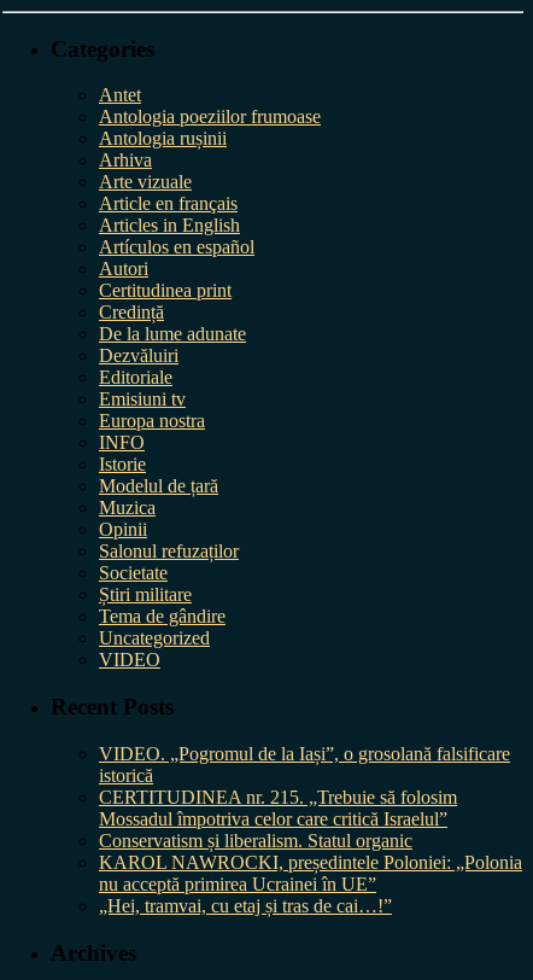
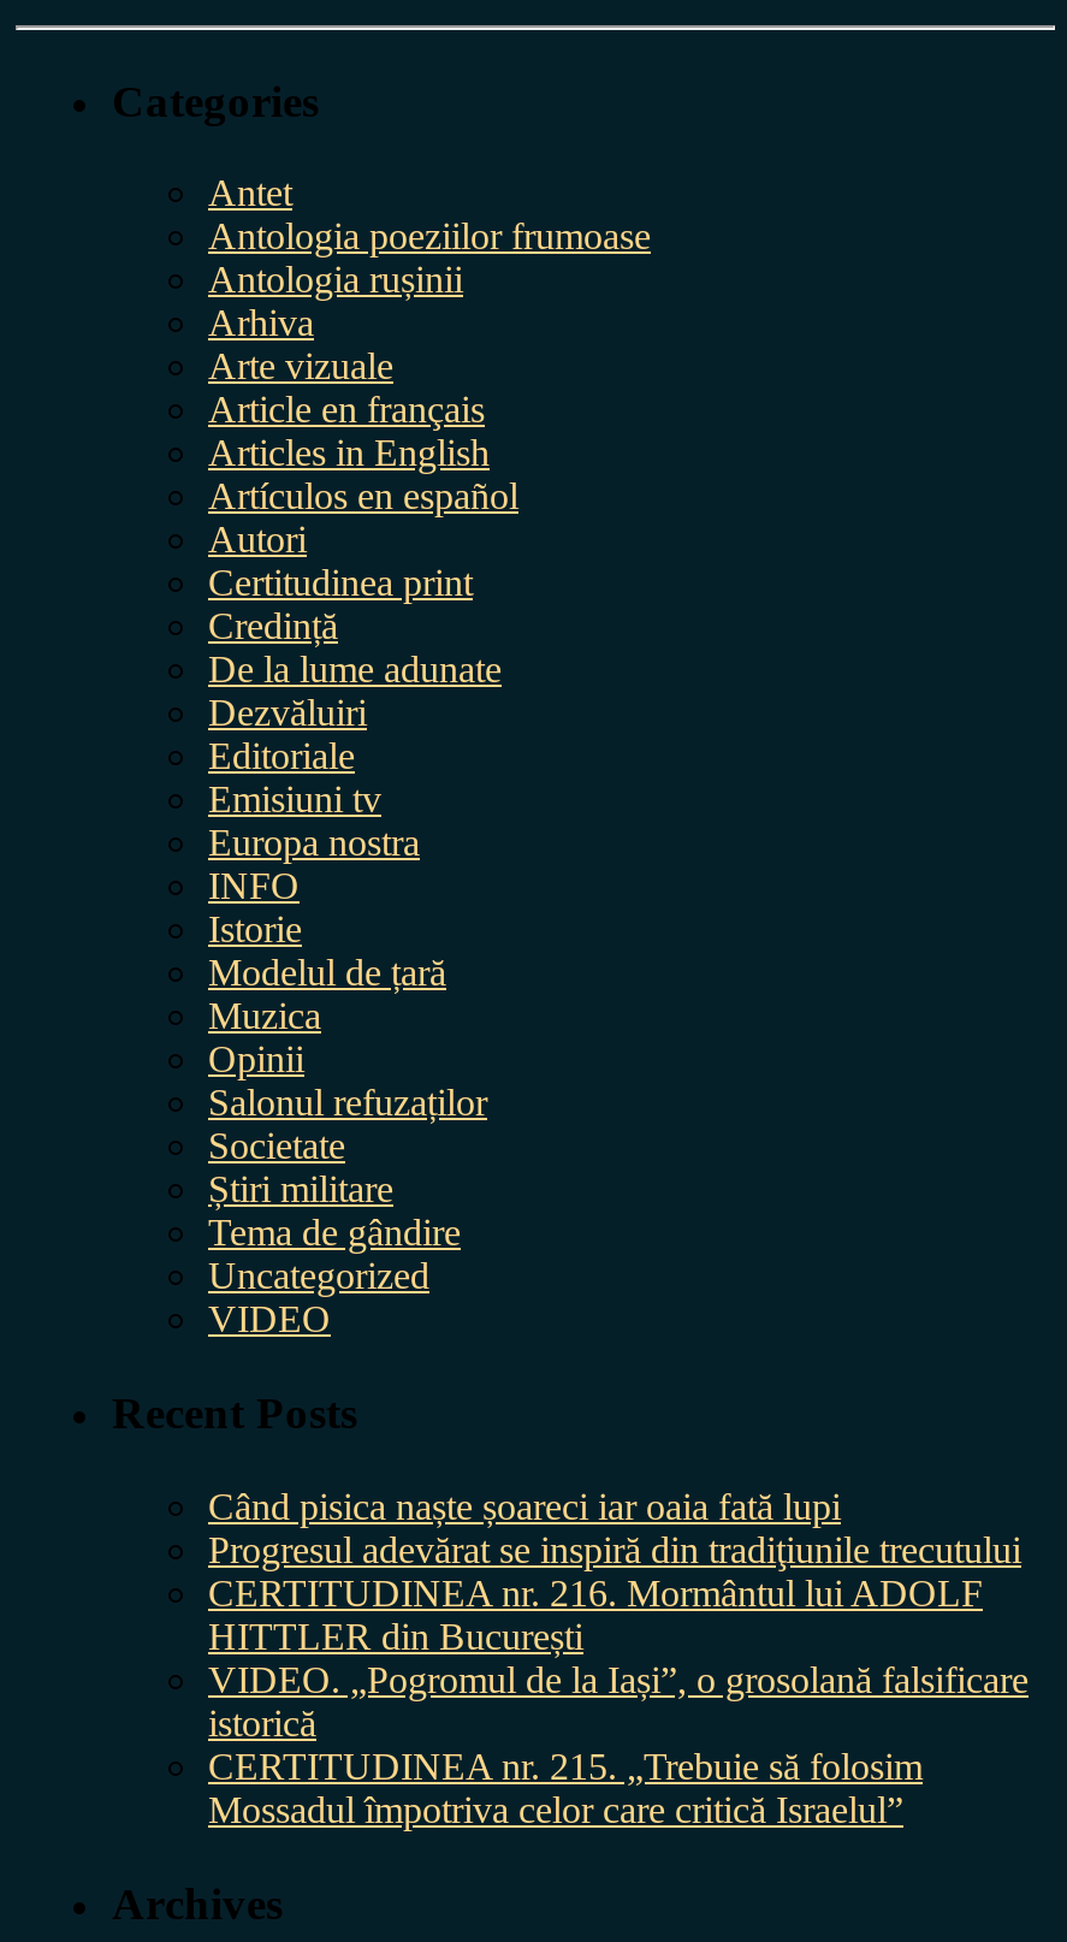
+ Când pisica naște șoareci iar oaia fată lupi
+ Progresul adevărat se inspiră din tradiţiunile trecutului
+ CERTITUDINEA nr. 216. Mormântul lui ADOLF
+ HITTLER din București

moved down: VIDEO. „Pogromul de la Iași”, o grosolană falsificare | istorică | CERTITUDINEA nr. 215. „Trebuie să folosim | Mossadul împotriva celor care critică Israelul”

- Conservatism și liberalism. Statul organic
- KAROL NAWROCKI, președintele Poloniei: „Polonia
- nu acceptă primirea Ucrainei în UE”
- „Hei, tramvai, cu etaj și tras de cai…!”
